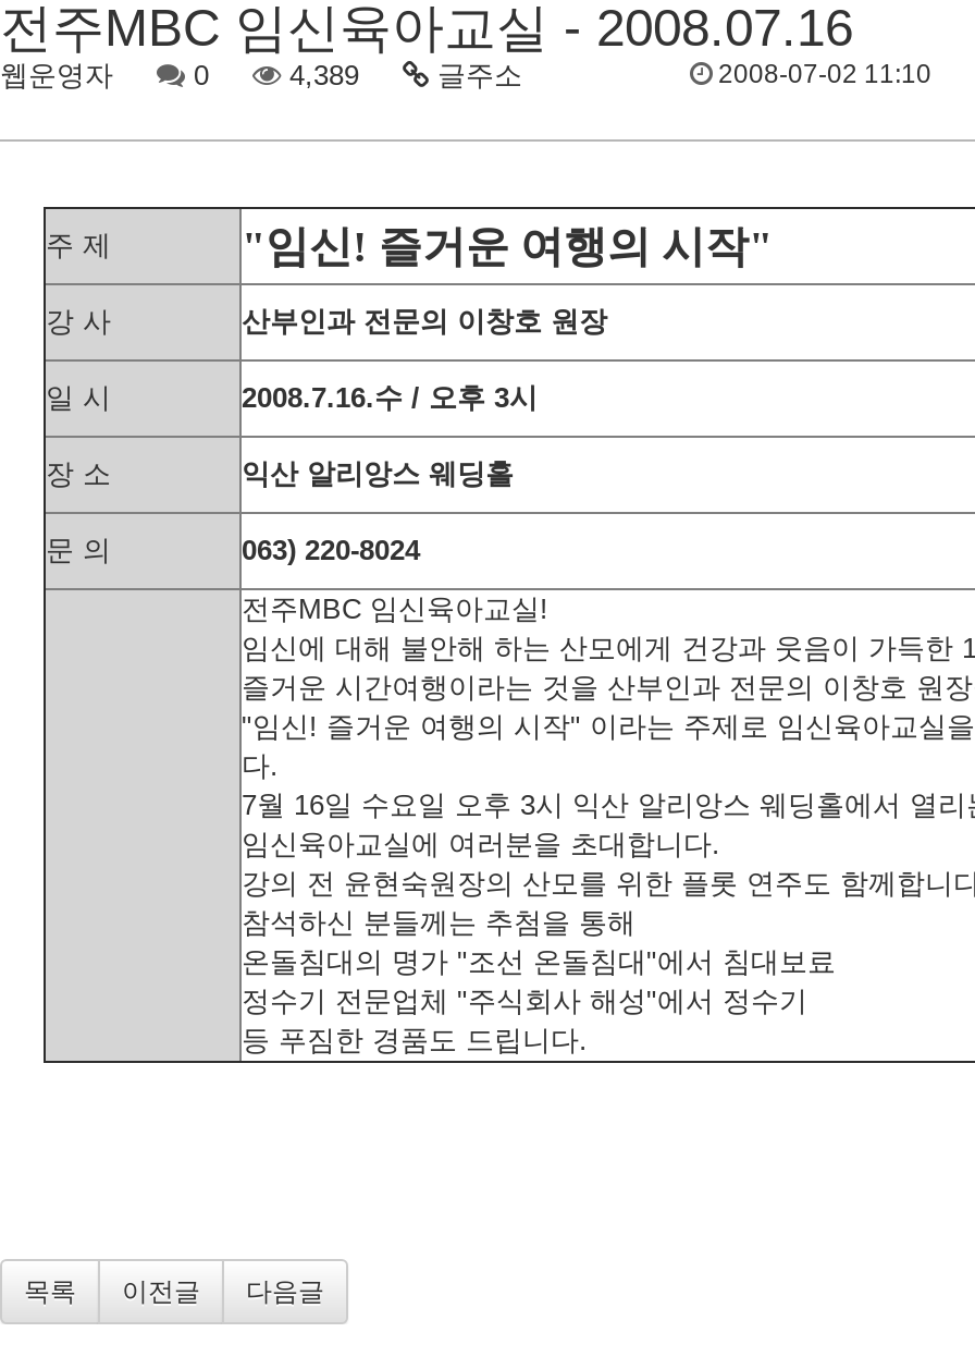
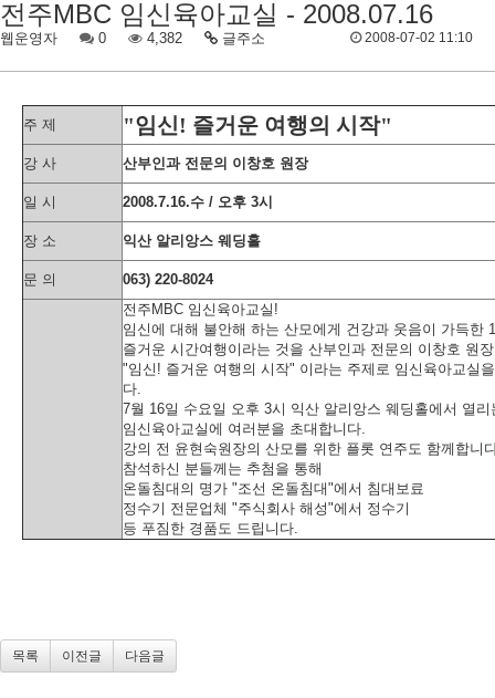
- 4,389
+ 4,382
